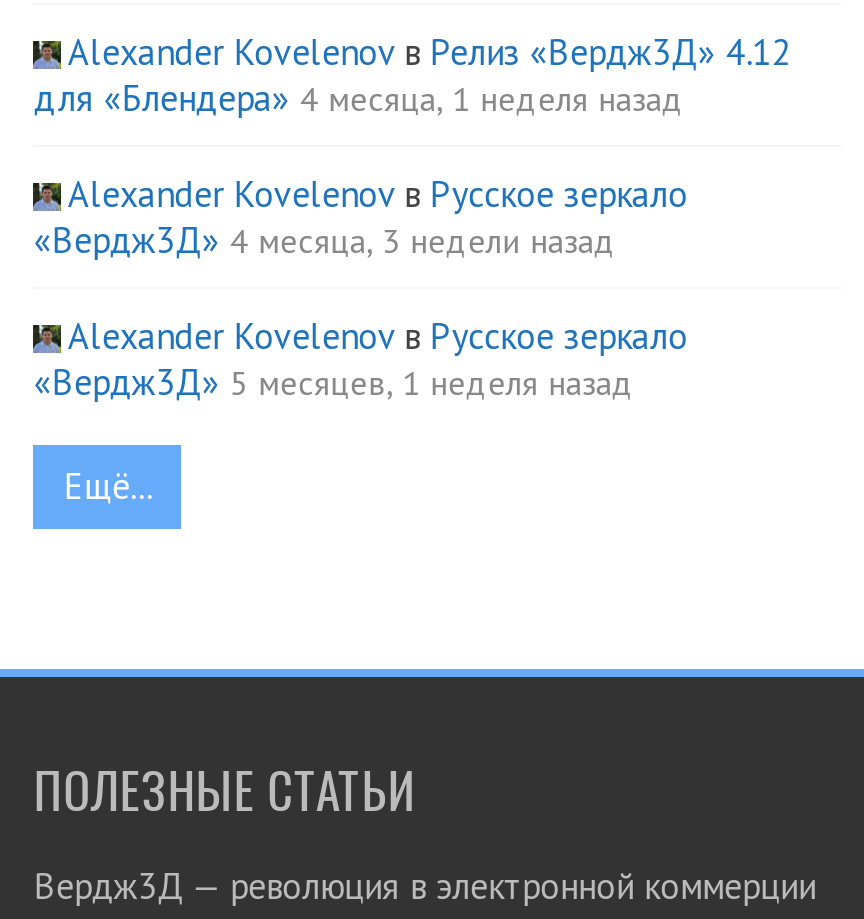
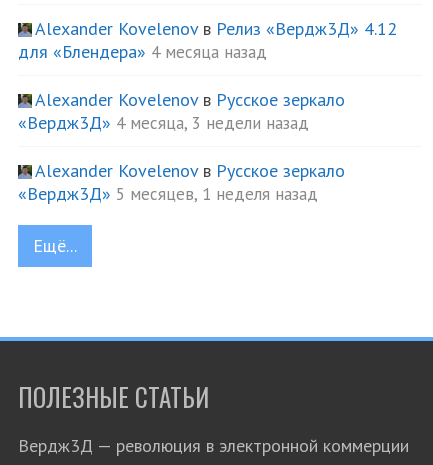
- для «Блендера» 4 месяца, 1 неделя назад
+ для «Блендера» 4 месяца назад
